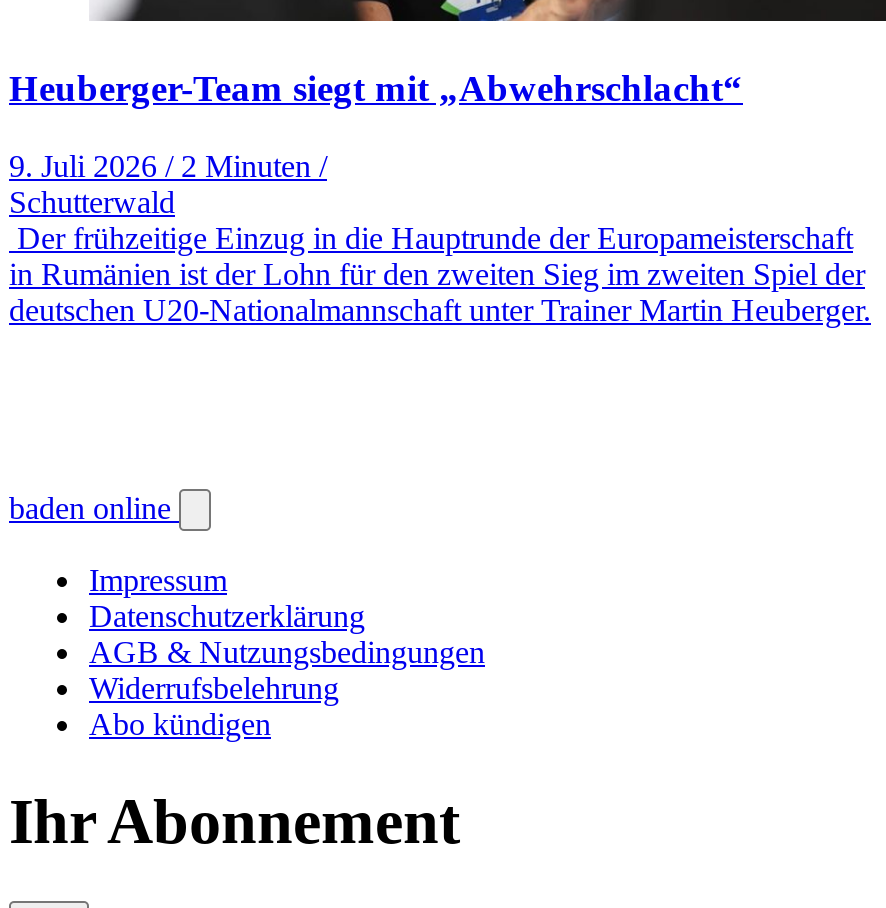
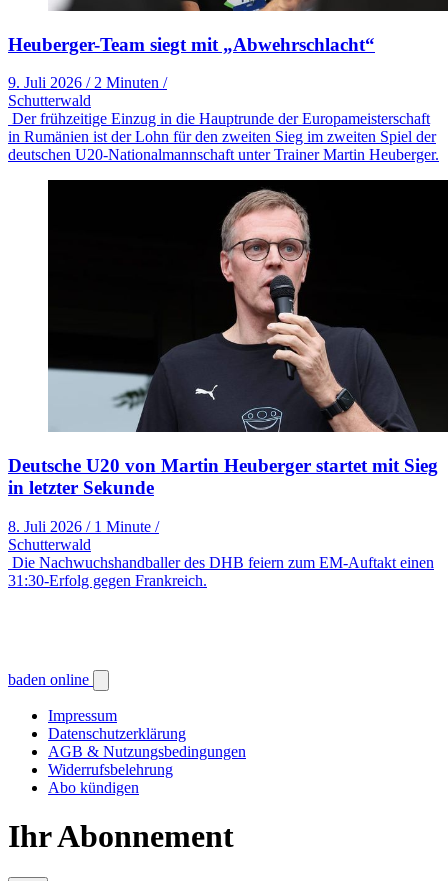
+ [image]
+ Deutsche U20 von Martin Heuberger startet mit Sieg
+ in letzter Sekunde
+ 8. Juli 2026 / 1 Minute /
+ Schutterwald
+ Die Nachwuchshandballer des DHB feiern zum EM-Auftakt einen
+ 31:30-Erfolg gegen Frankreich.
